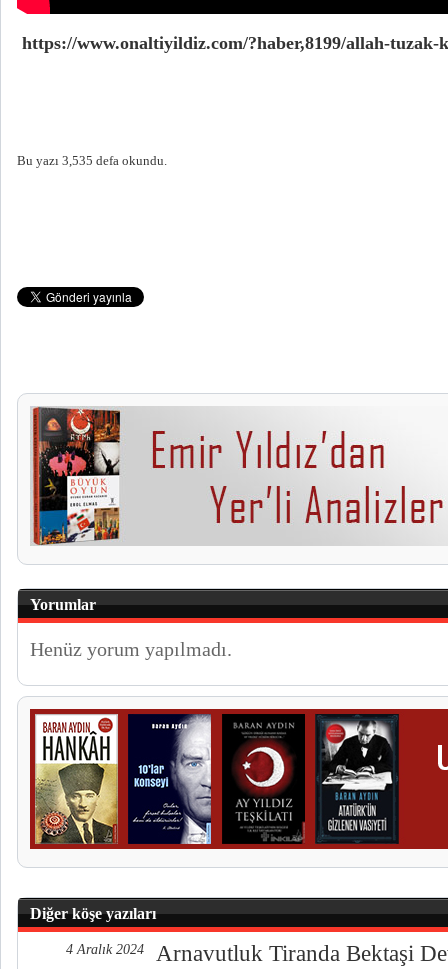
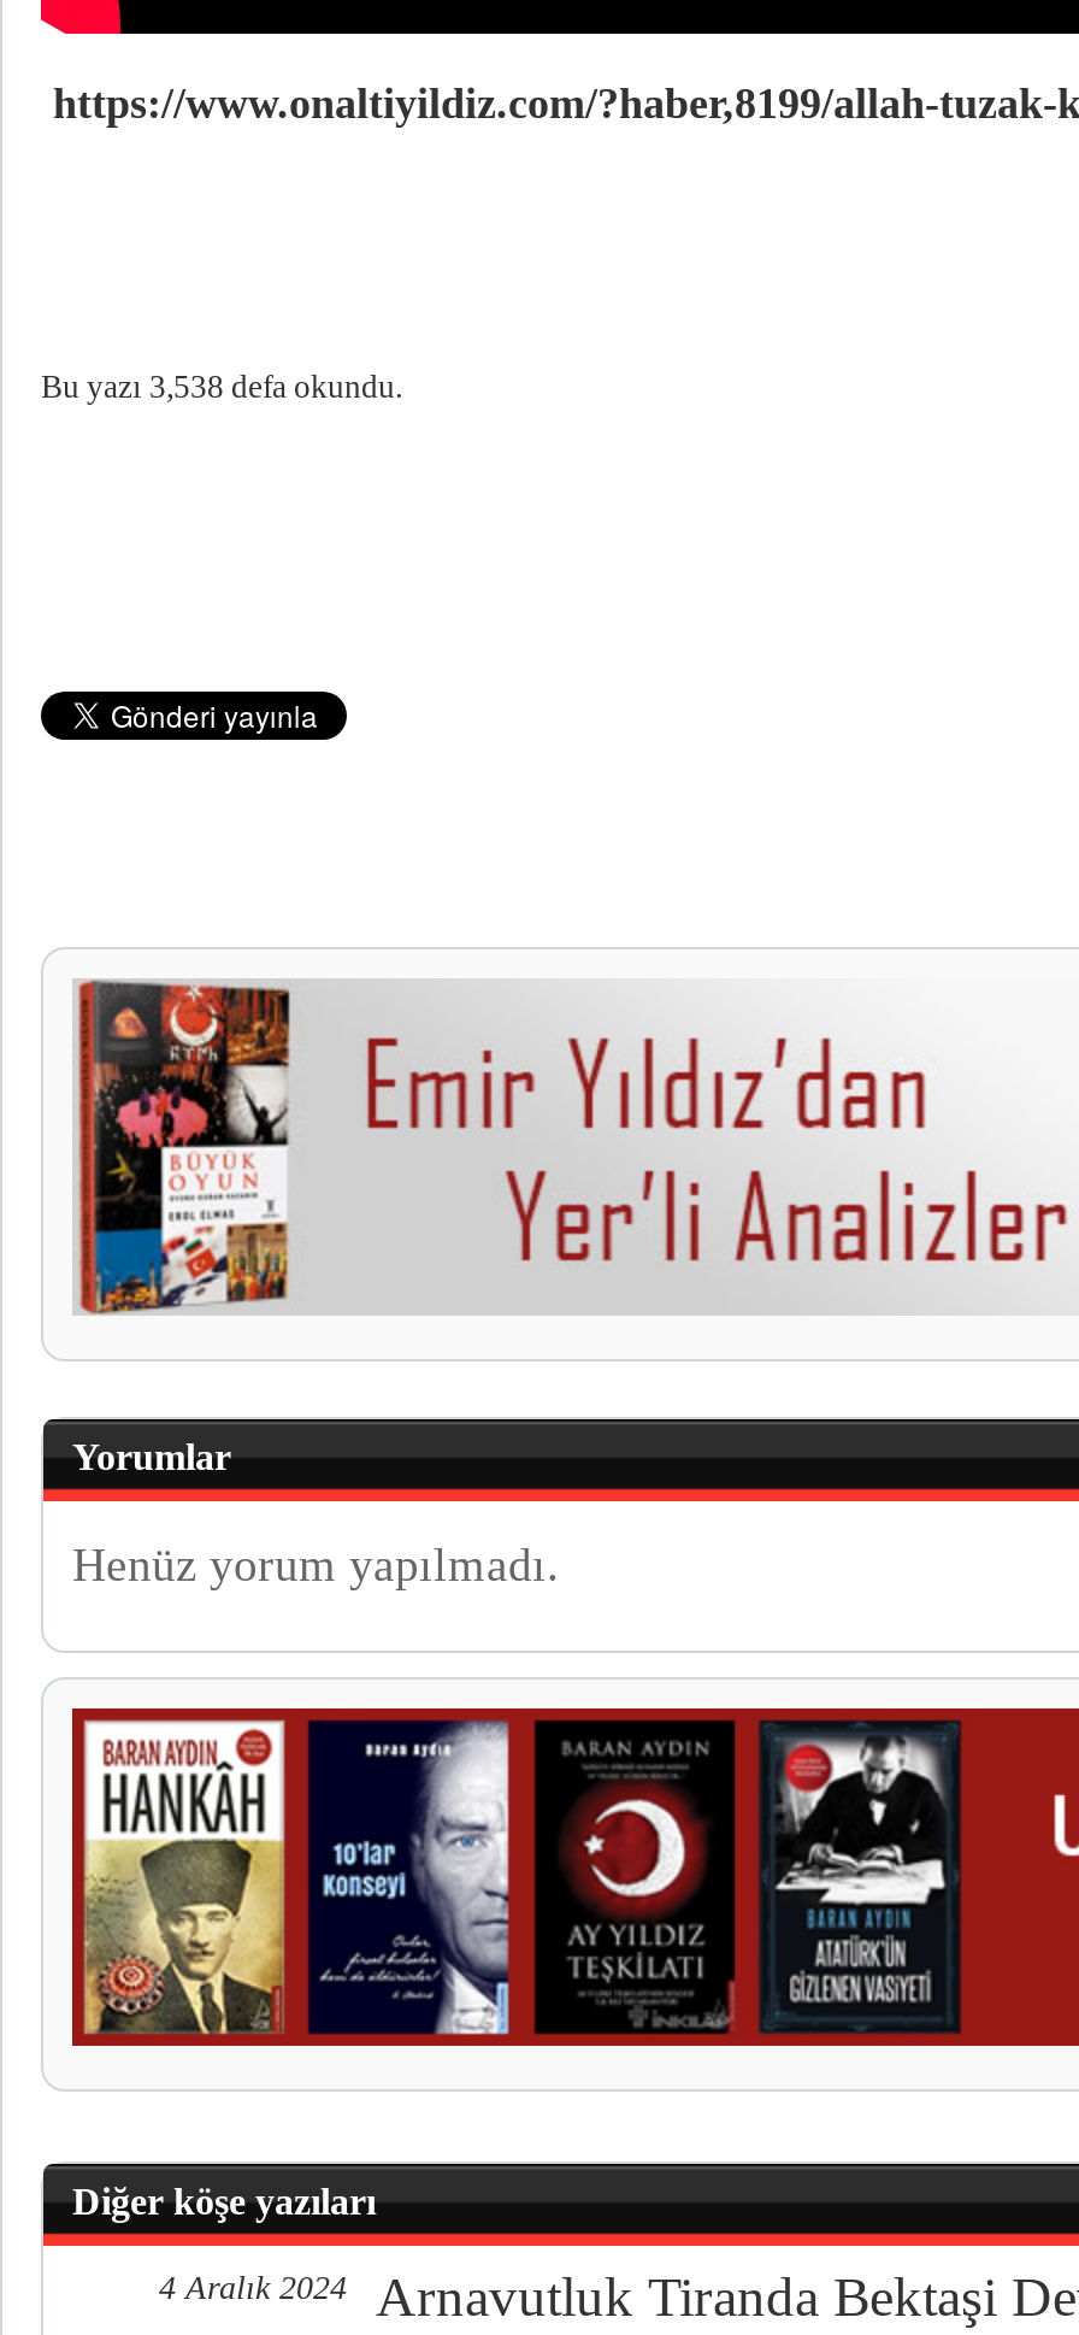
- Bu yazı 3,535 defa okundu.
+ Bu yazı 3,538 defa okundu.
